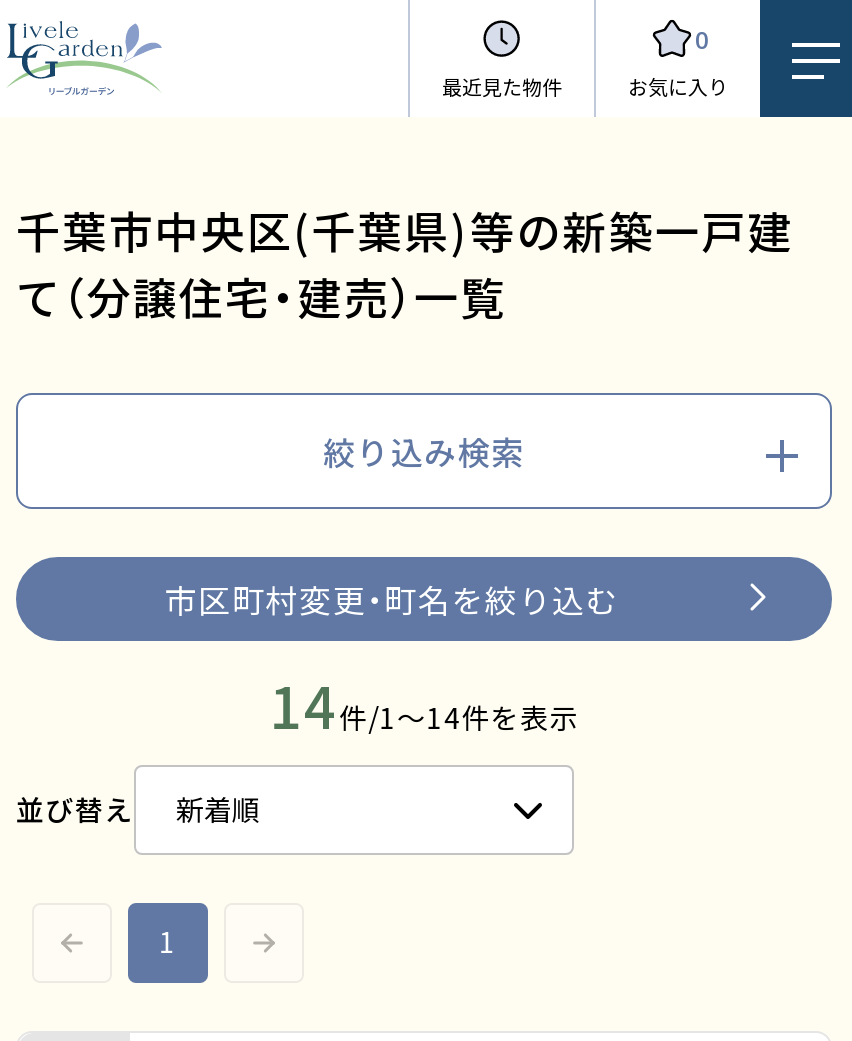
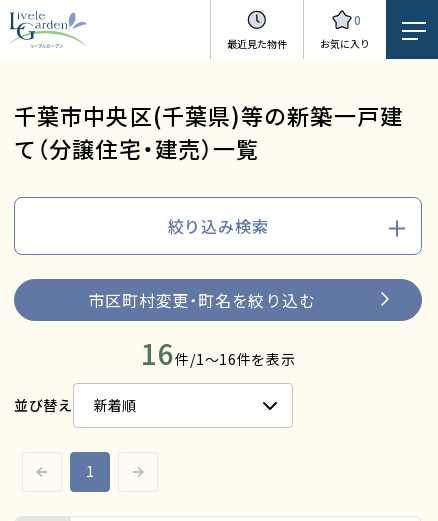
- 14件/1～14件を表示
+ 16件/1～16件を表示
